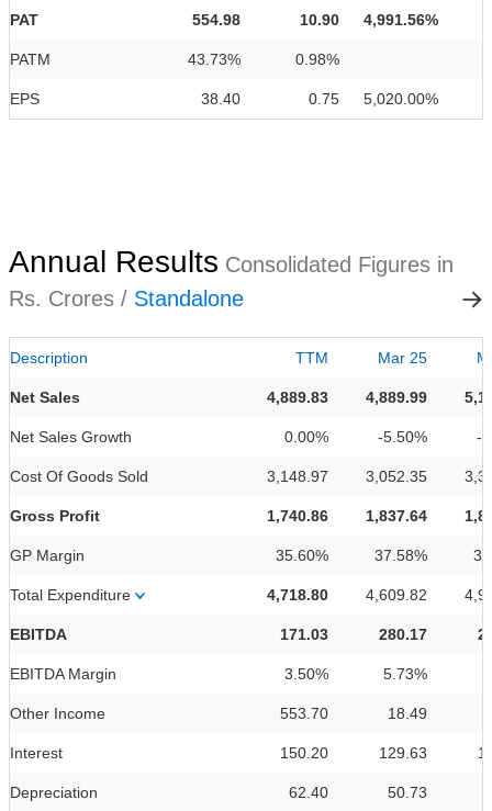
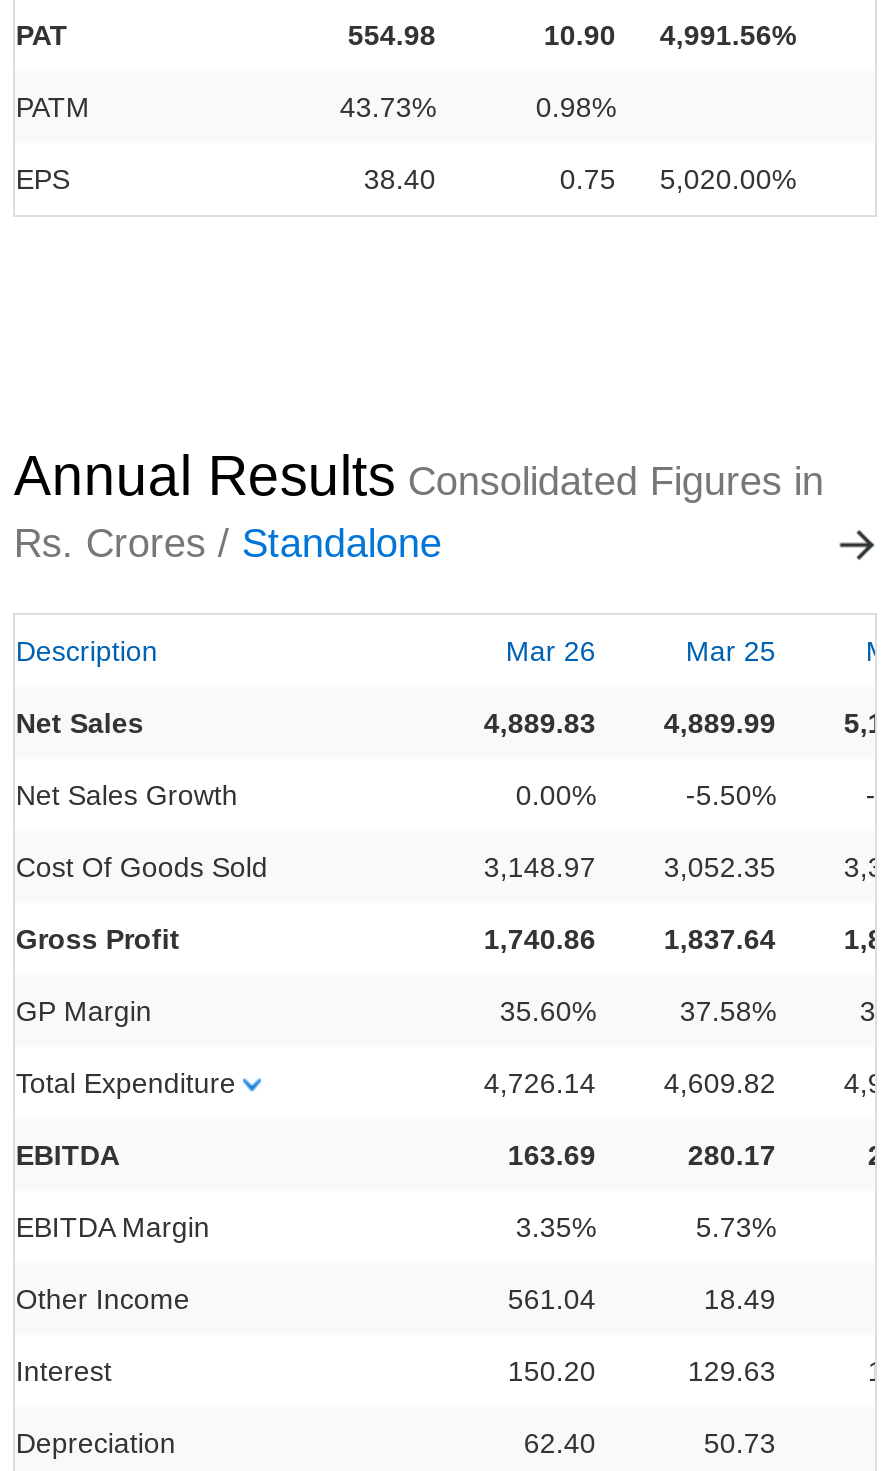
- TTM
+ Mar 26

- 4,718.80
+ 4,726.14

- 171.03
+ 163.69

- 3.50%
+ 3.35%

- 553.70
+ 561.04
